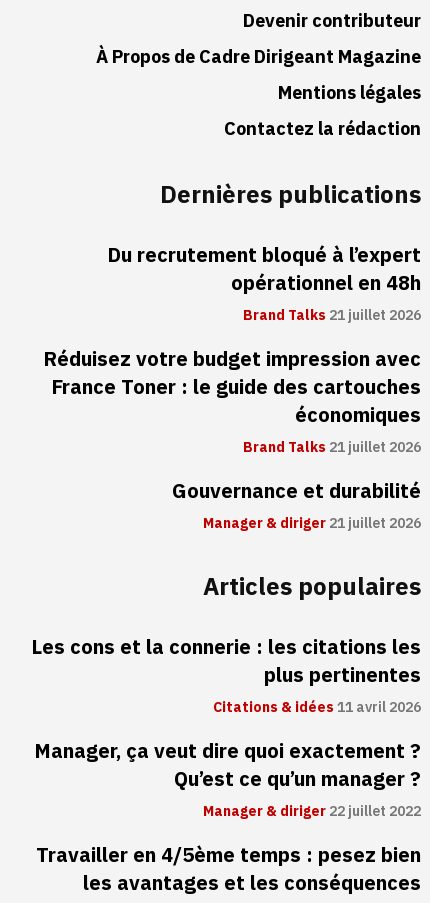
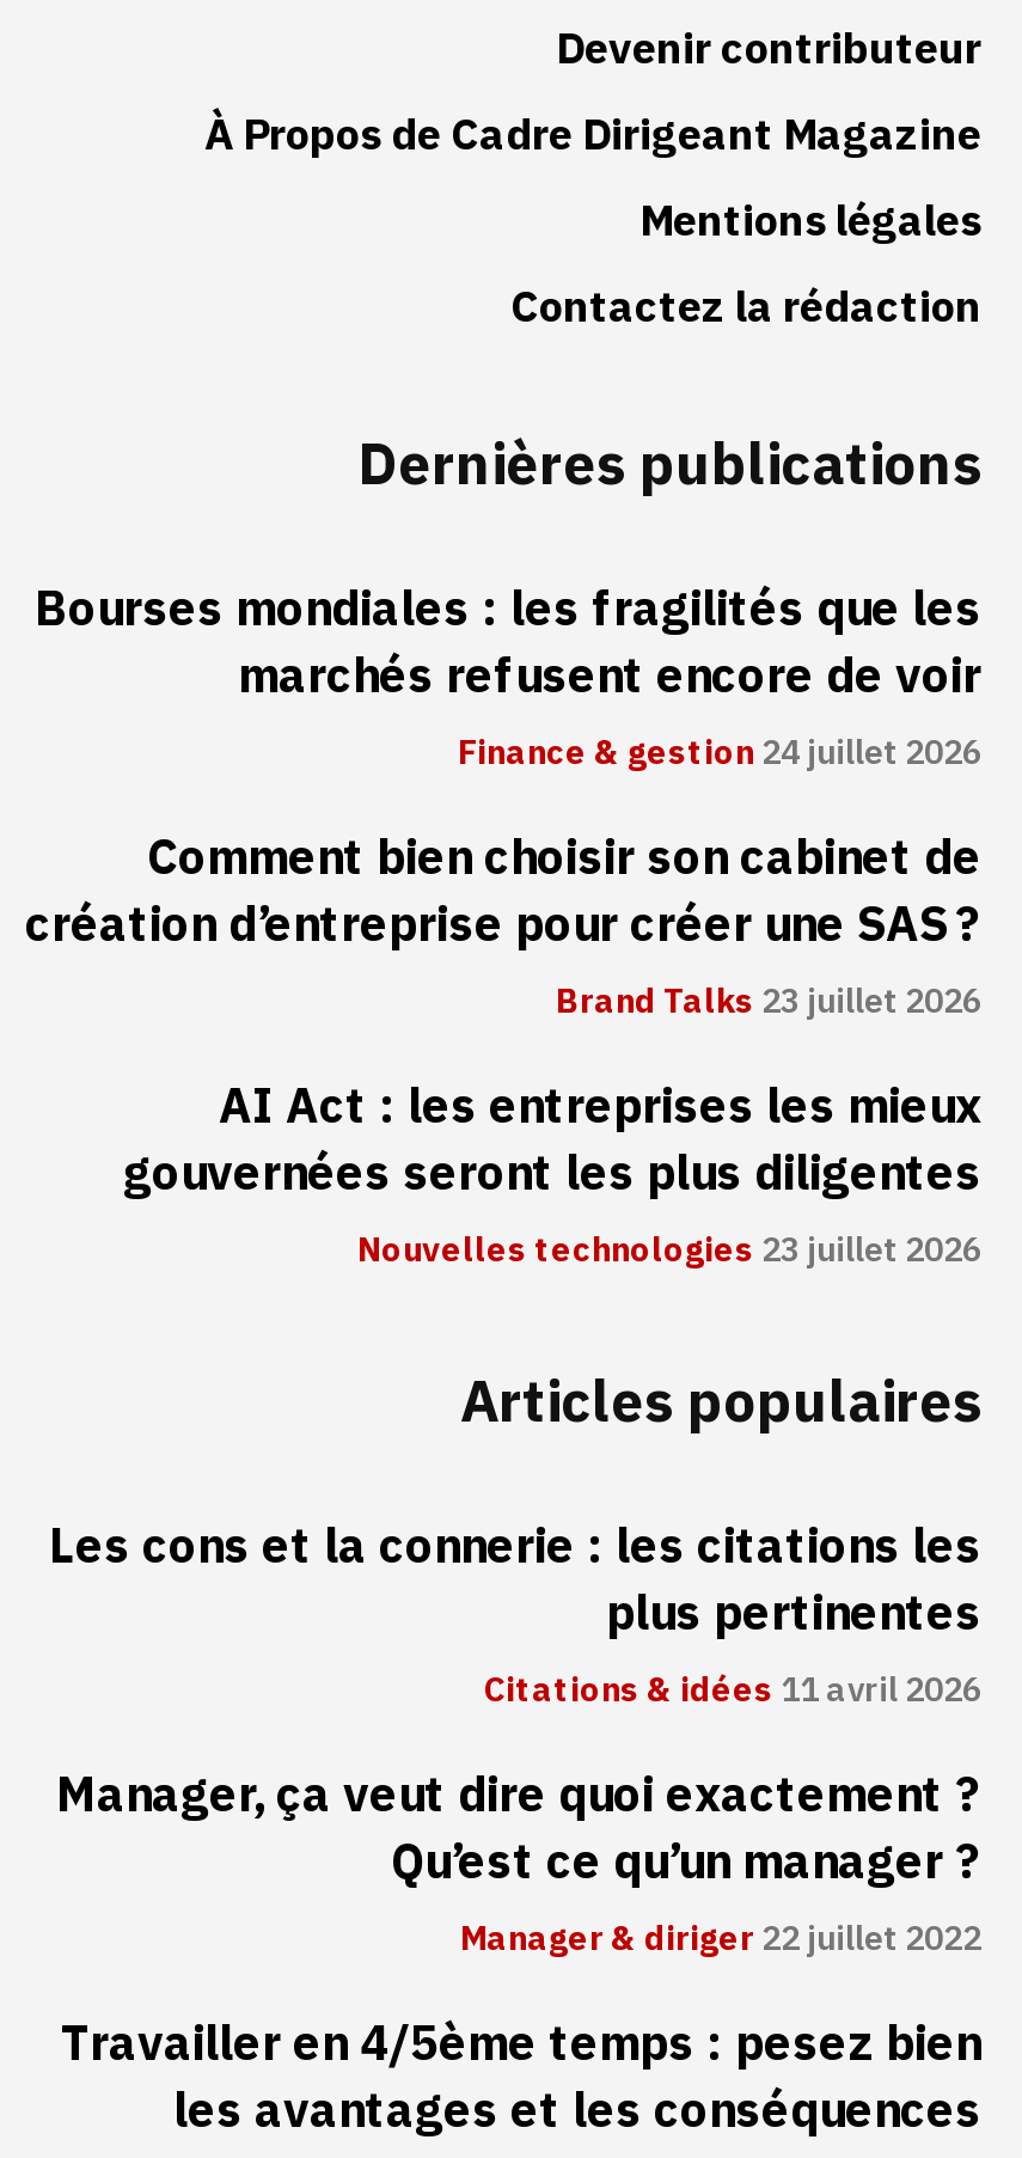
- Du recrutement bloqué à l’expert
- opérationnel en 48h
- Brand Talks 21 juillet 2026
+ Bourses mondiales : les fragilités que les
+ marchés refusent encore de voir
+ Finance & gestion 24 juillet 2026

- Réduisez votre budget impression avec
- France Toner : le guide des cartouches
- économiques
- Brand Talks 21 juillet 2026
+ Comment bien choisir son cabinet de
+ création d’entreprise pour créer une SAS ?
+ Brand Talks 23 juillet 2026

- Gouvernance et durabilité
- Manager & diriger 21 juillet 2026
+ AI Act : les entreprises les mieux
+ gouvernées seront les plus diligentes
+ Nouvelles technologies 23 juillet 2026
